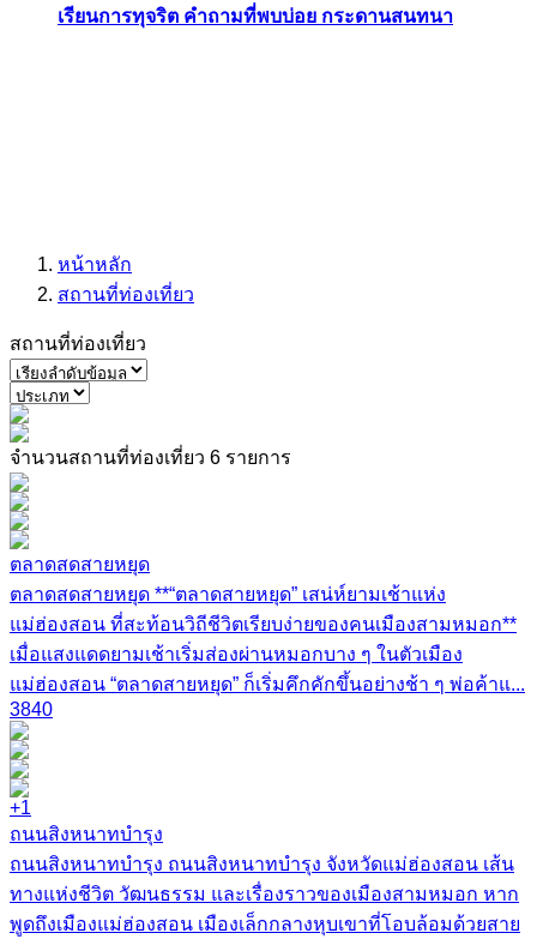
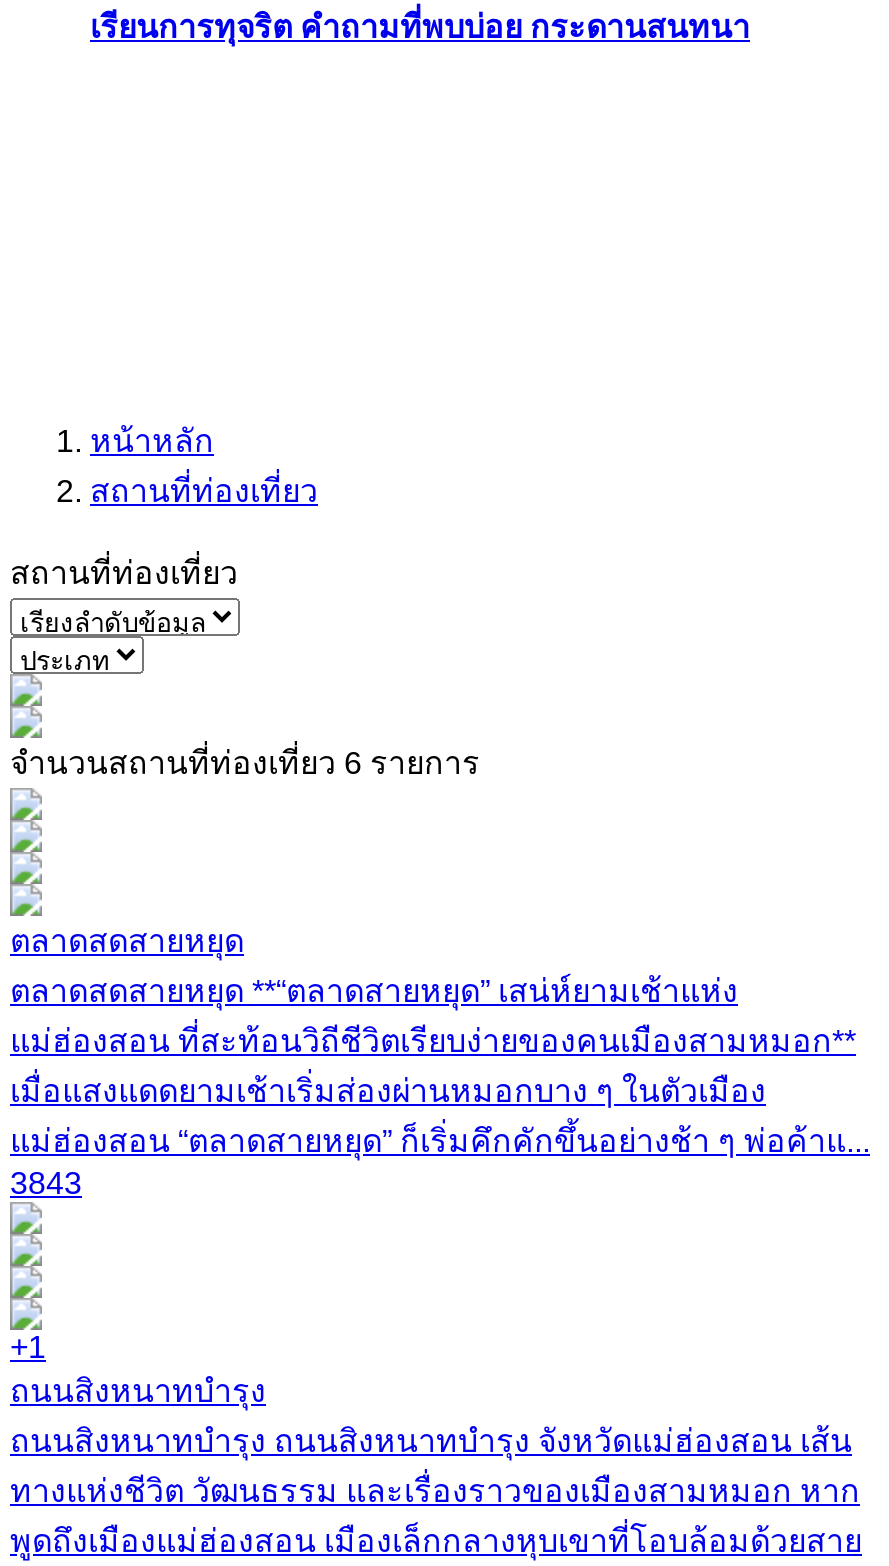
- 3840
+ 3843
